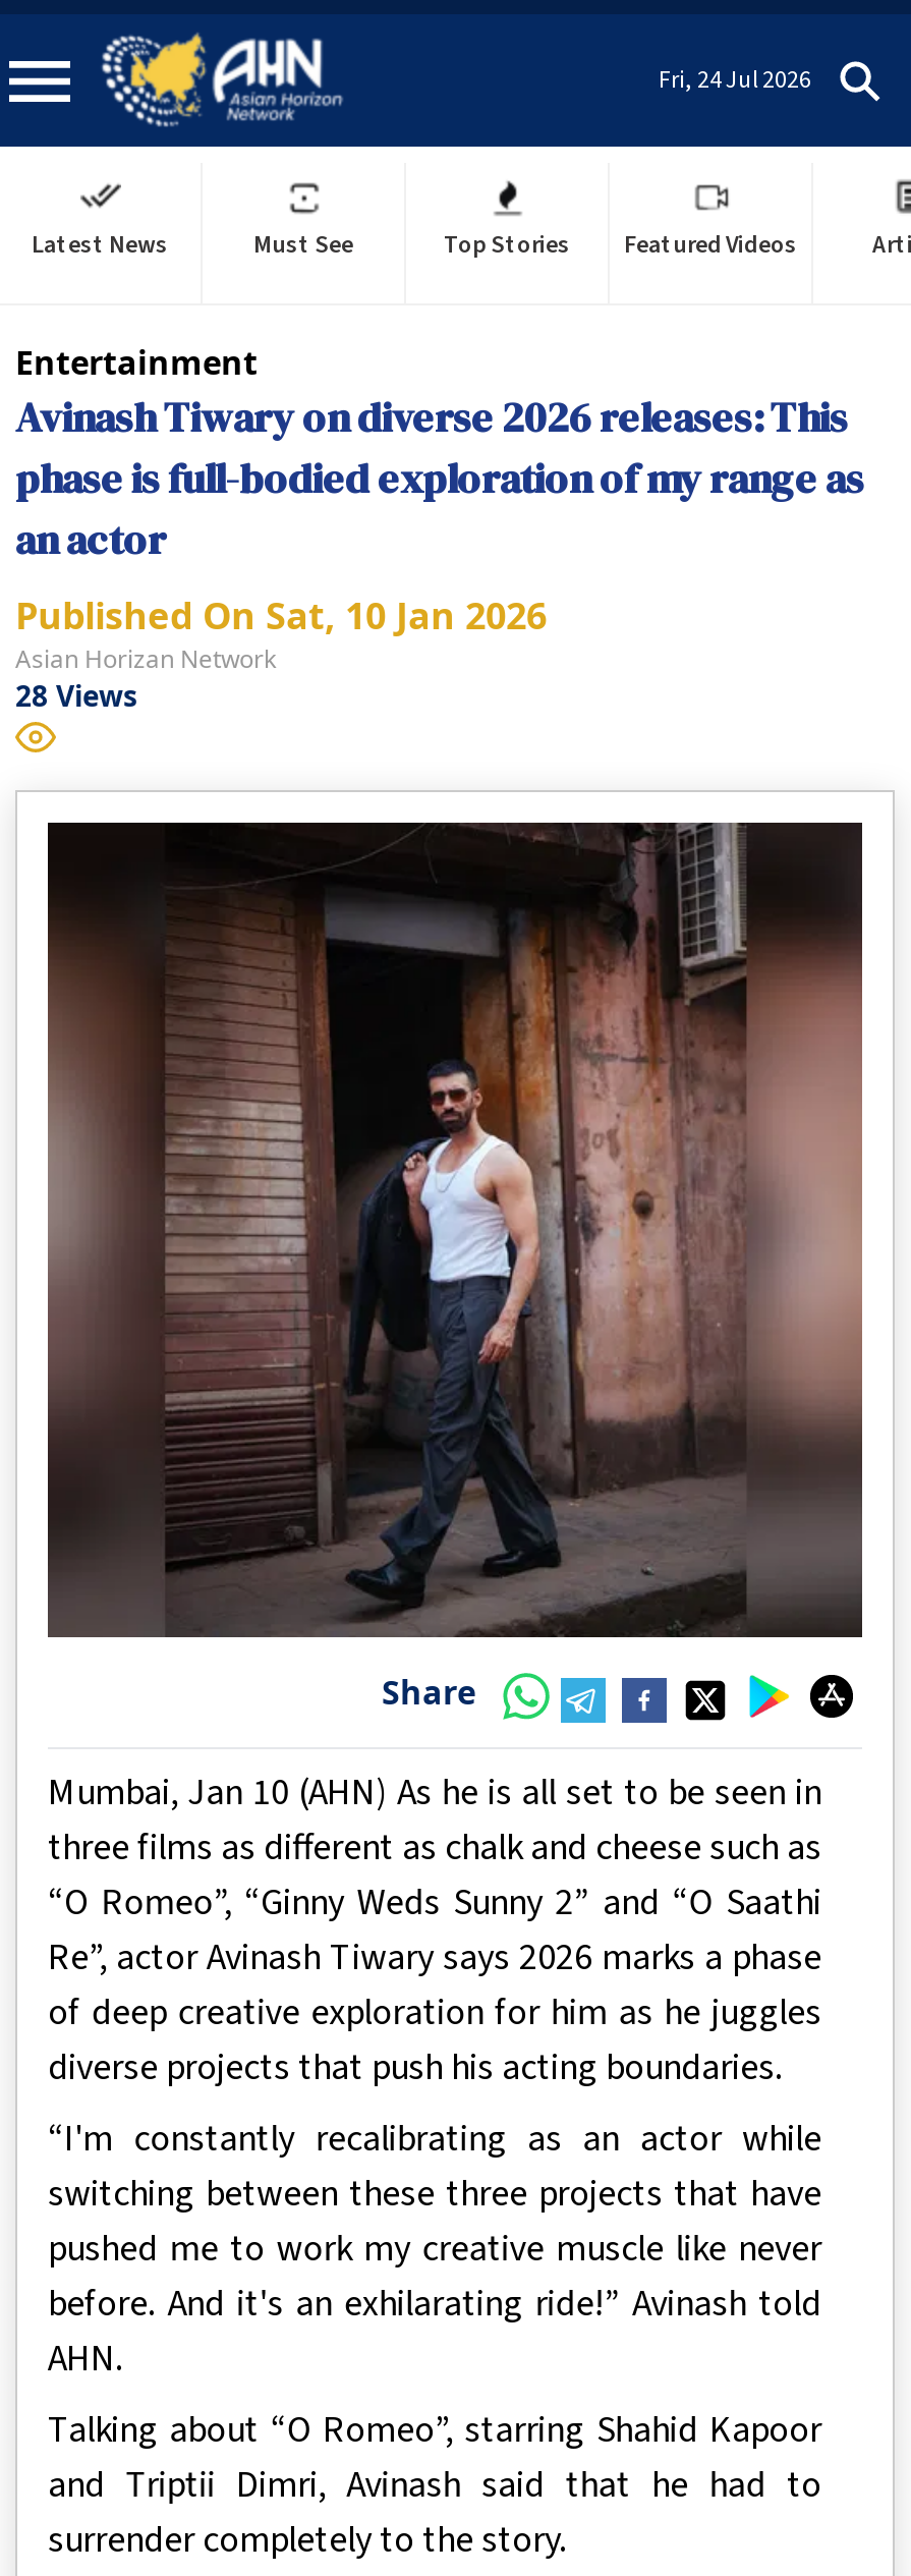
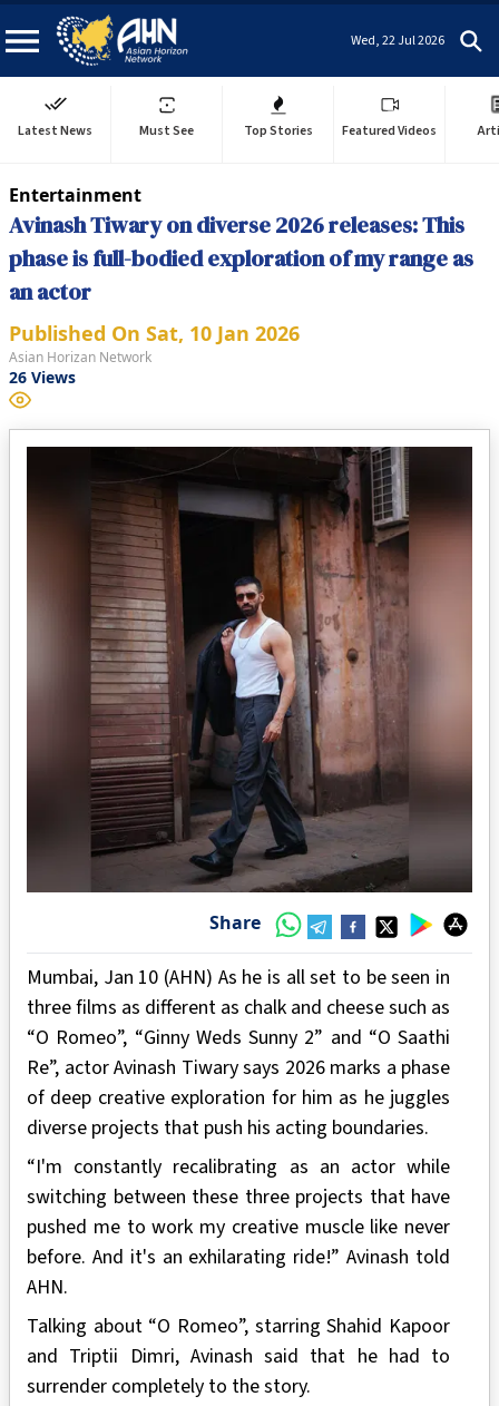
- Fri, 24 Jul 2026
+ Wed, 22 Jul 2026

- 28 Views
+ 26 Views
